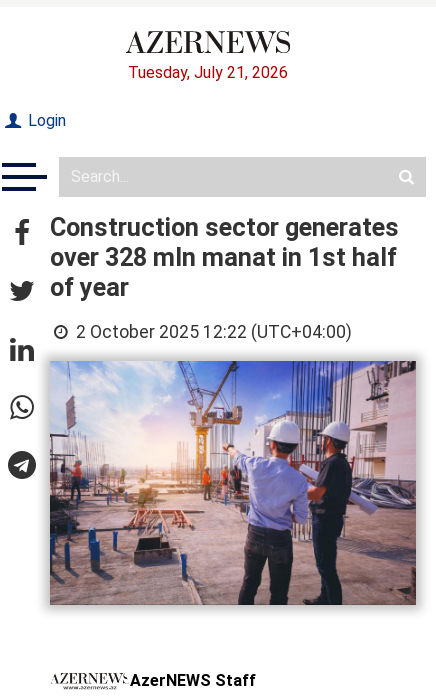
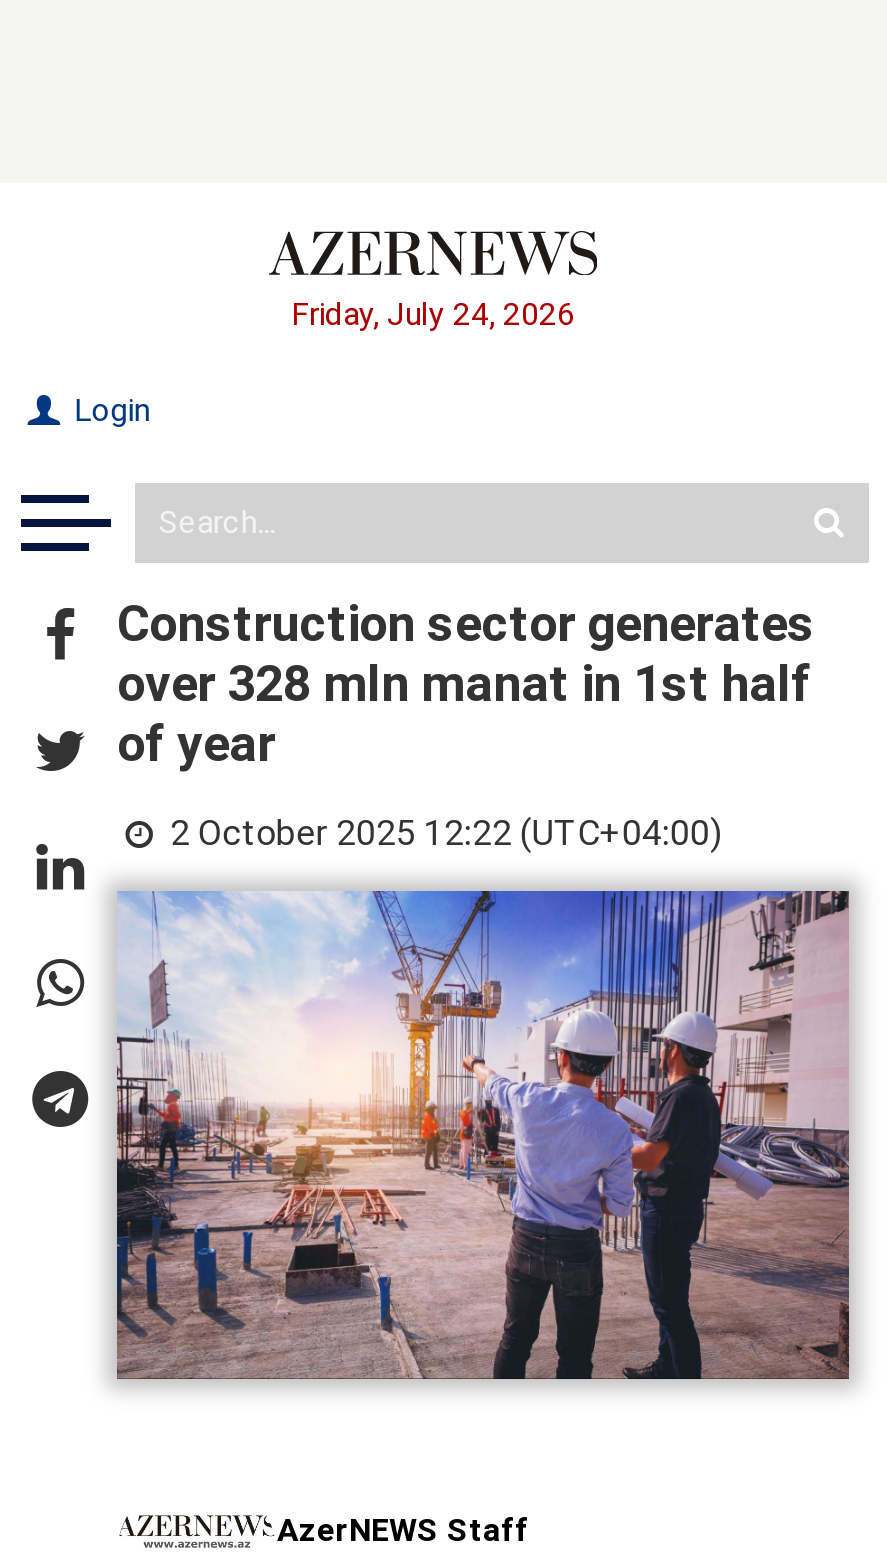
- Tuesday, July 21, 2026
+ Friday, July 24, 2026
